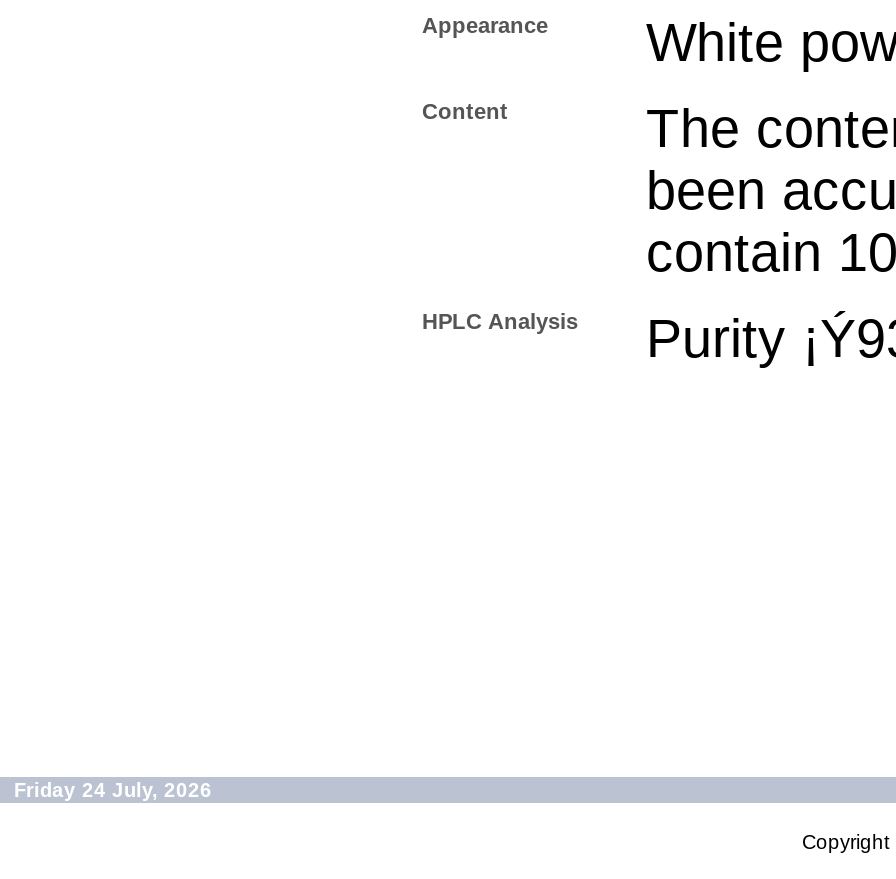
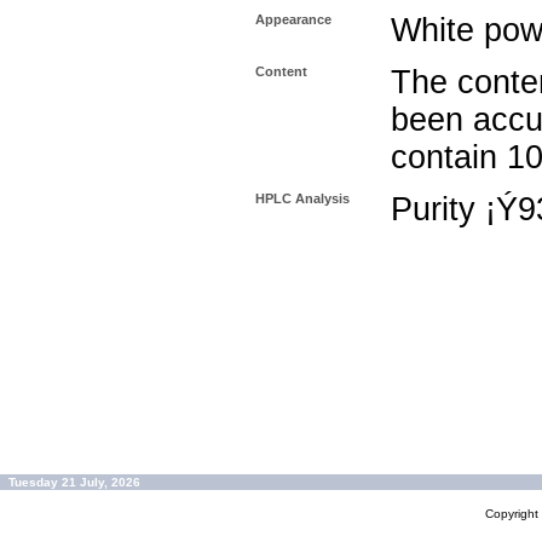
- Friday 24 July, 2026
+ Tuesday 21 July, 2026
